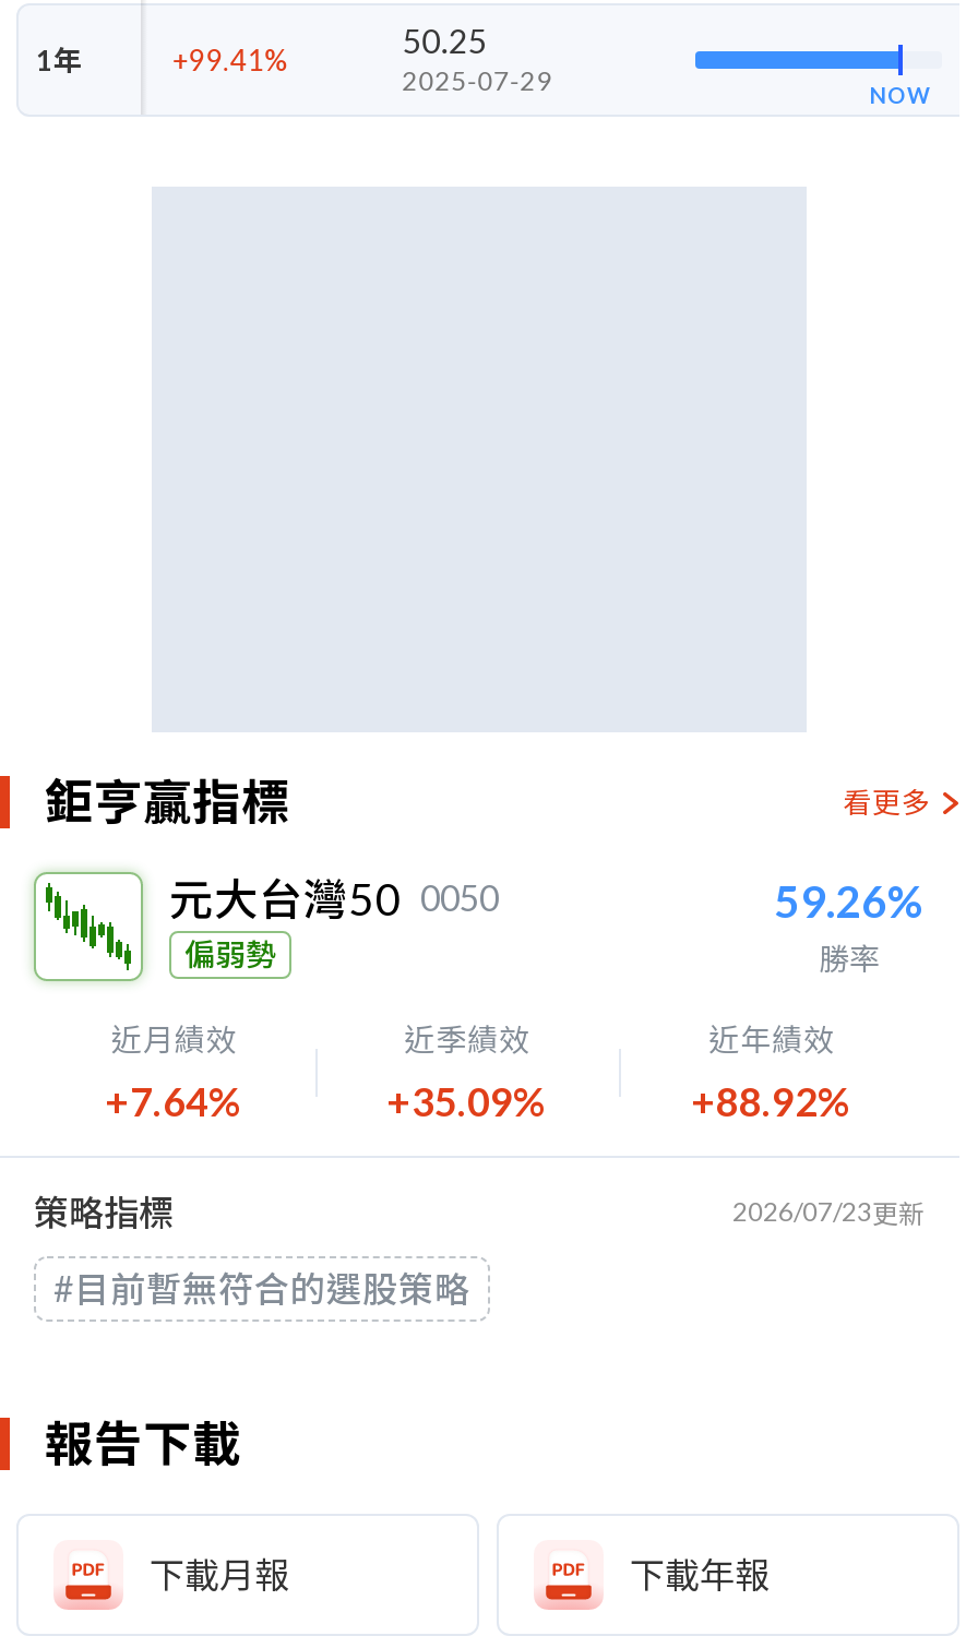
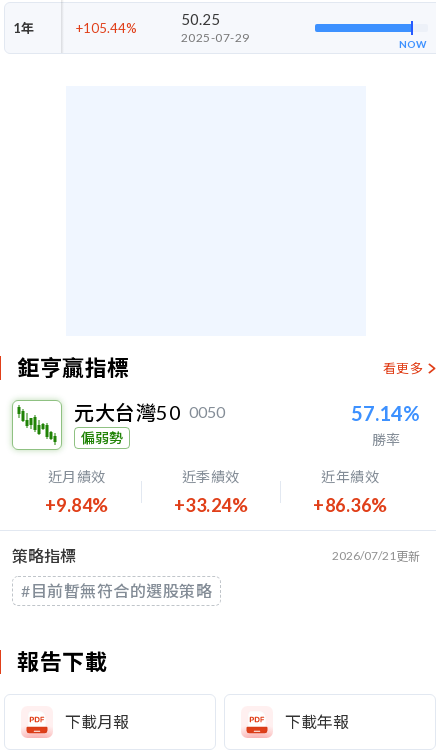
- +99.41%
+ +105.44%

- 59.26%
+ 57.14%

- +7.64%
+ +9.84%

- +35.09%
+ +33.24%

- +88.92%
+ +86.36%

- 2026/07/23更新
+ 2026/07/21更新
